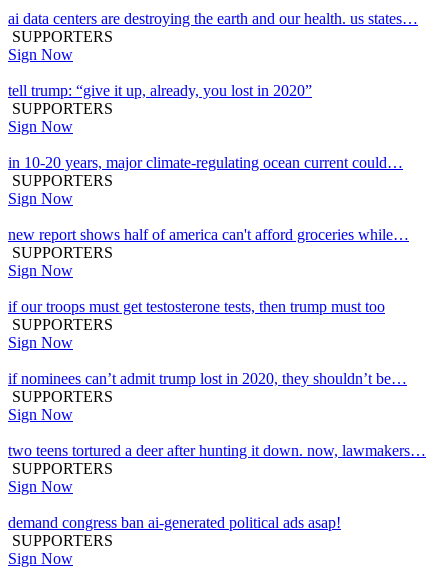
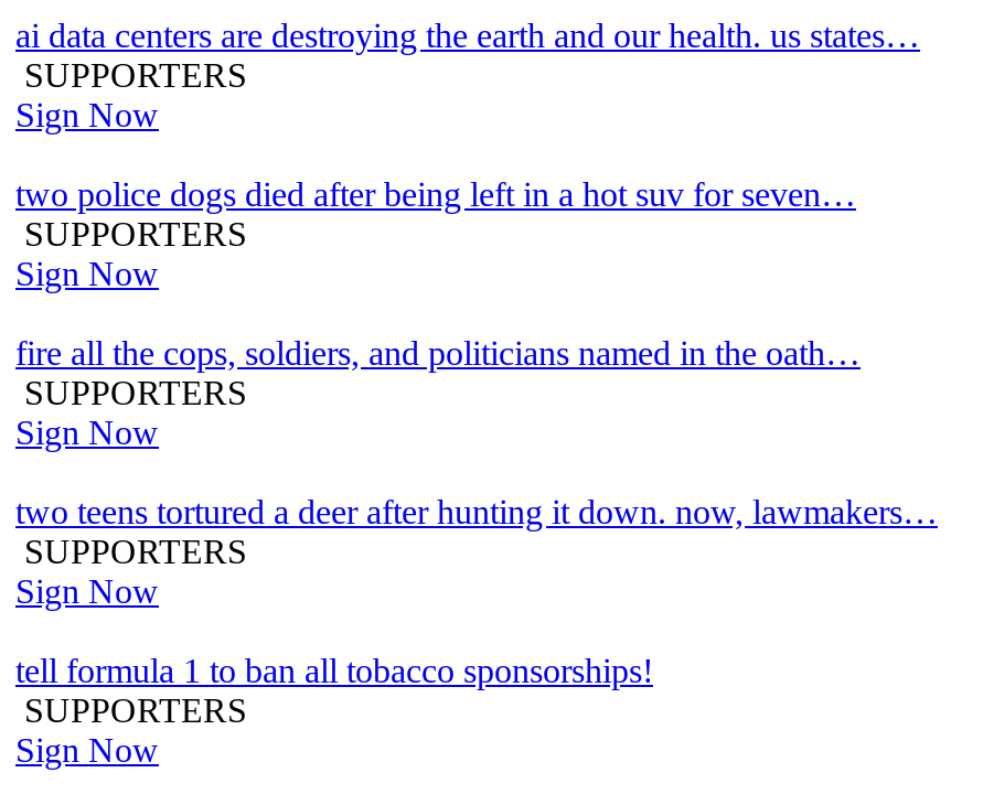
- tell trump: “give it up, already, you lost in 2020”
+ two police dogs died after being left in a hot suv for seven…

- in 10-20 years, major climate-regulating ocean current could…
- SUPPORTERS
- Sign Now
- new report shows half of america can't afford groceries while…
- SUPPORTERS
- Sign Now
- if our troops must get testosterone tests, then trump must too
- SUPPORTERS
- Sign Now
- if nominees can’t admit trump lost in 2020, they shouldn’t be…
+ fire all the cops, soldiers, and politicians named in the oath…

- demand congress ban ai-generated political ads asap!
+ tell formula 1 to ban all tobacco sponsorships!
